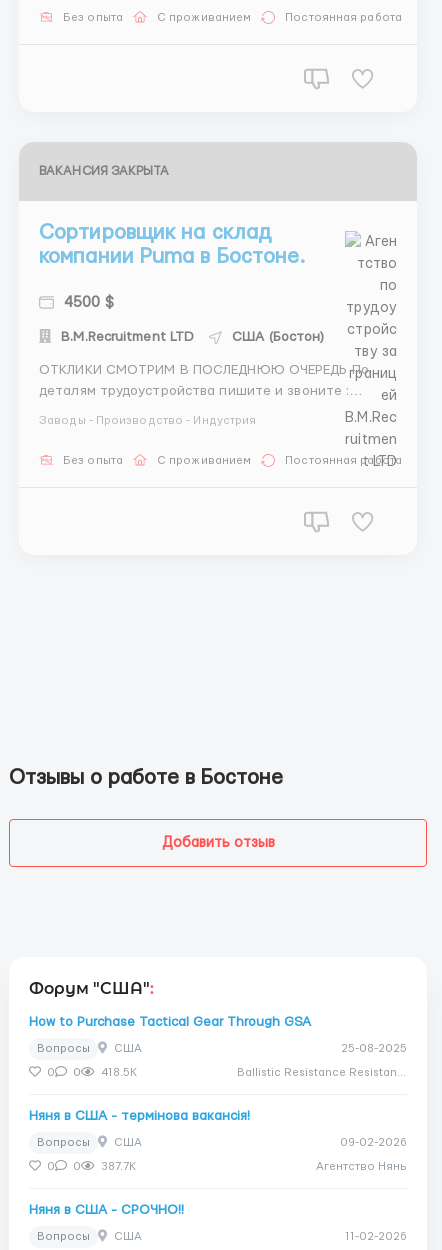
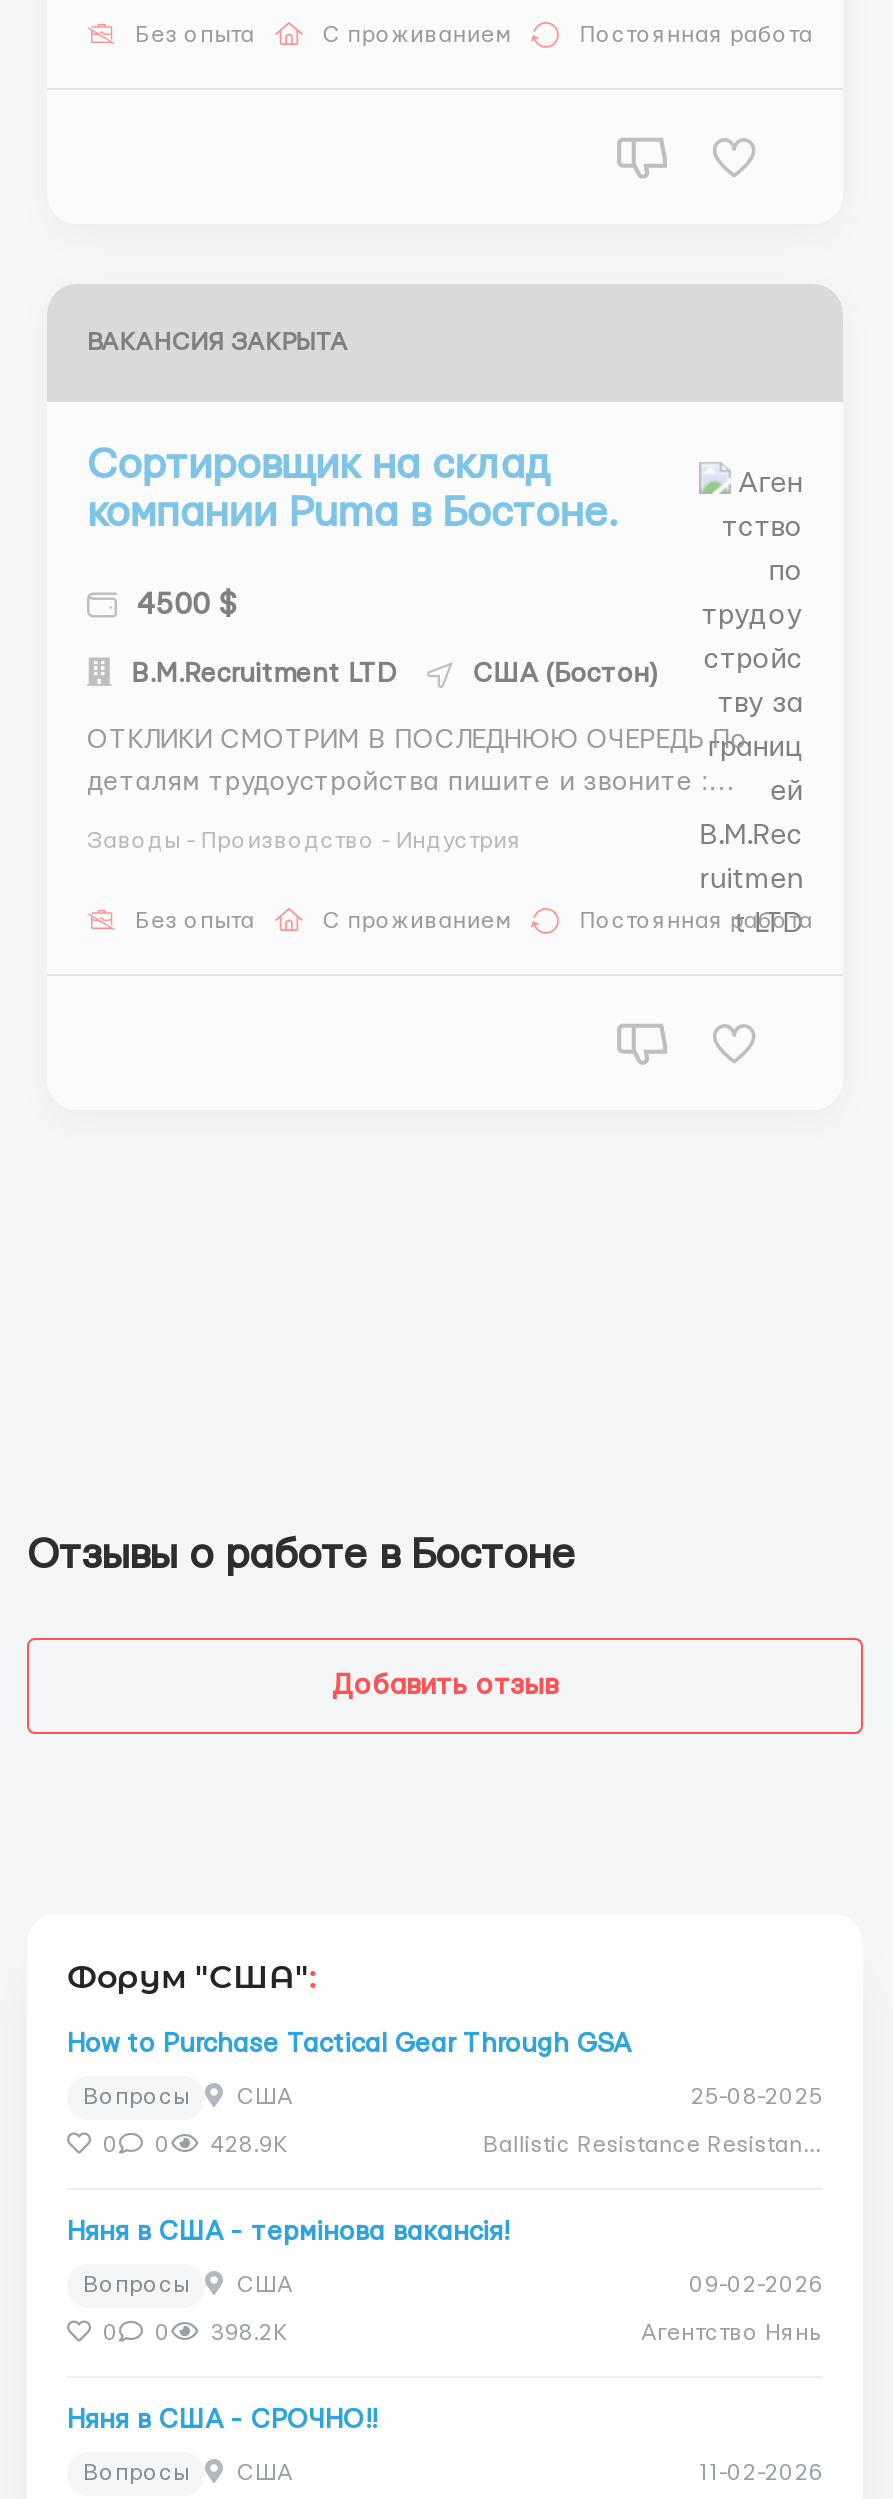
- 0 0 418.5K
+ 0 0 428.9K

- 0 0 387.7K
+ 0 0 398.2K
